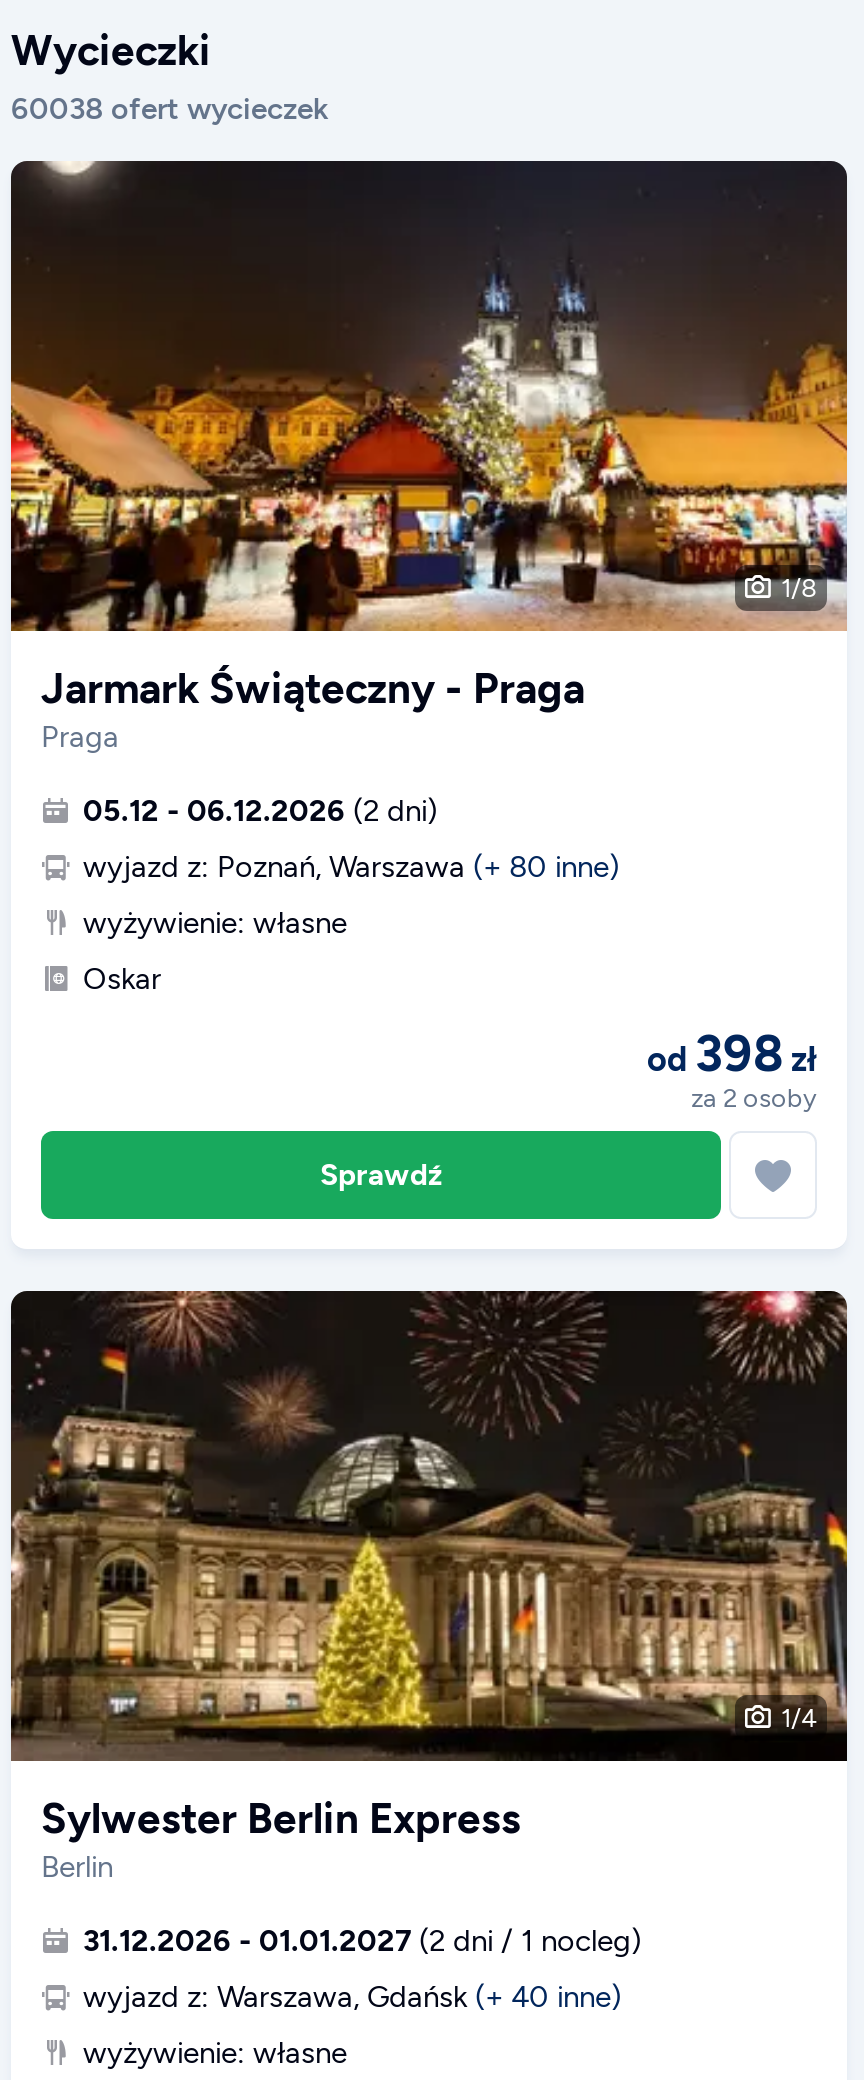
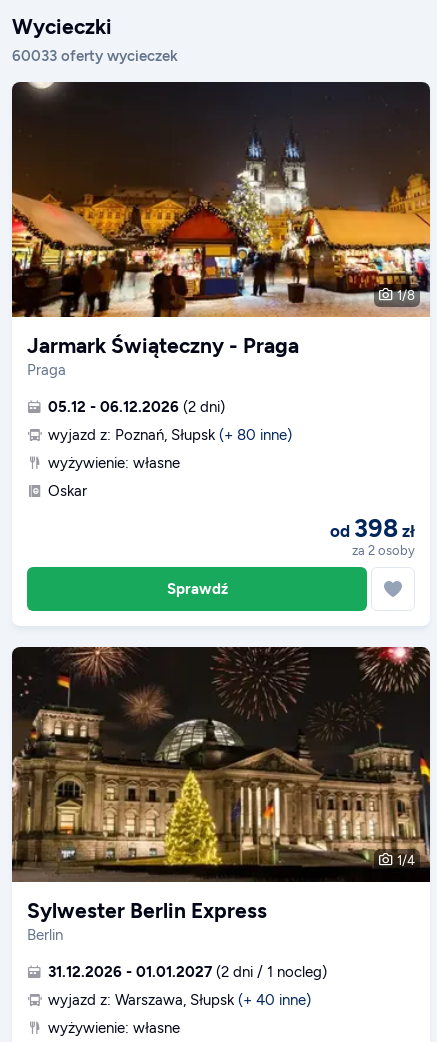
- 60038 ofert wycieczek
+ 60033 oferty wycieczek

- wyjazd z: Poznań, Warszawa (+ 80 inne)
+ wyjazd z: Poznań, Słupsk (+ 80 inne)

- wyjazd z: Warszawa, Gdańsk (+ 40 inne)
+ wyjazd z: Warszawa, Słupsk (+ 40 inne)
